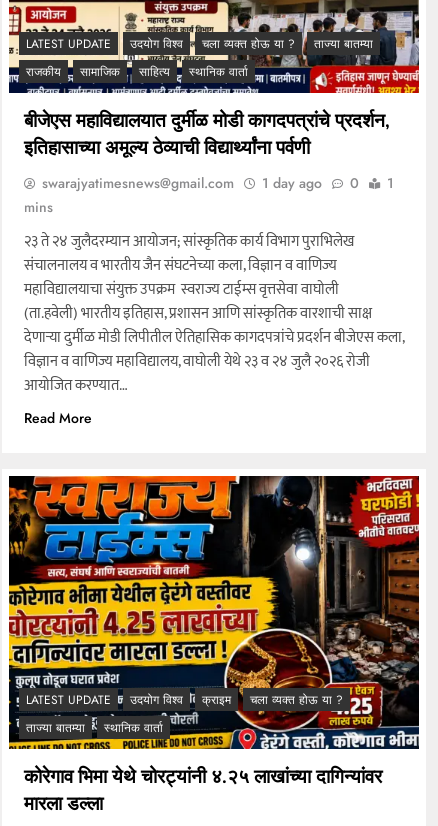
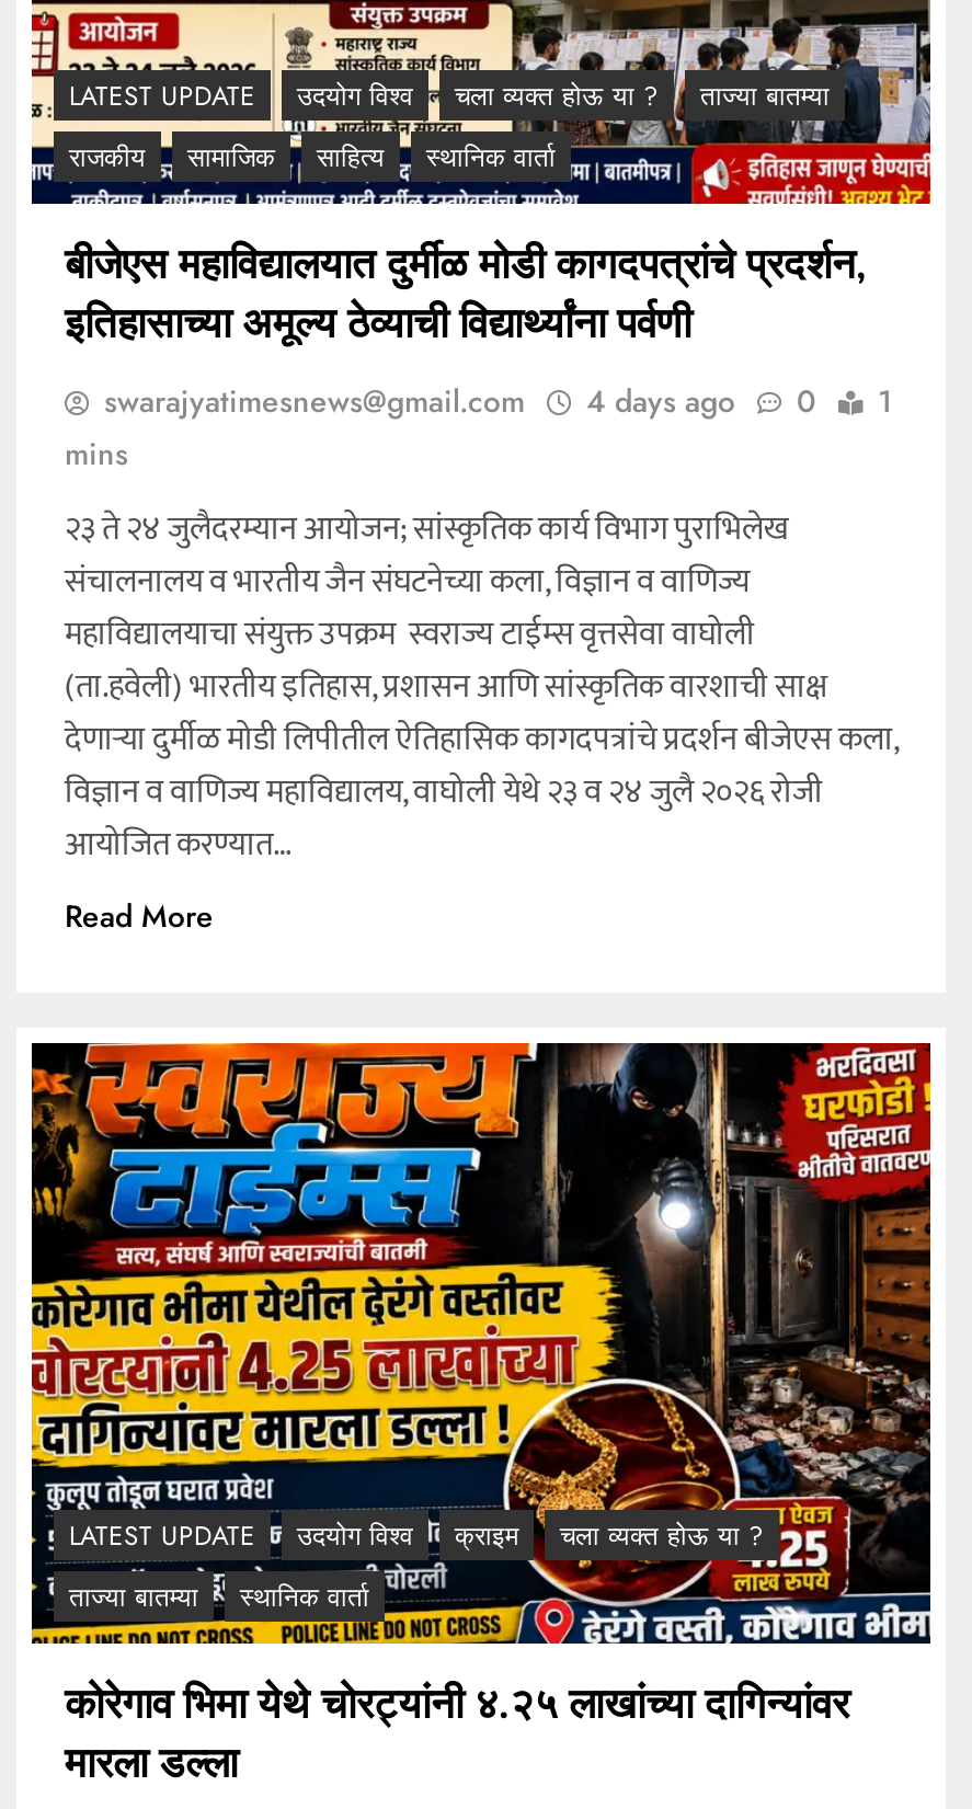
- swarajyatimesnews@gmail.com 1 day ago 0 1
+ swarajyatimesnews@gmail.com 4 days ago 0 1
